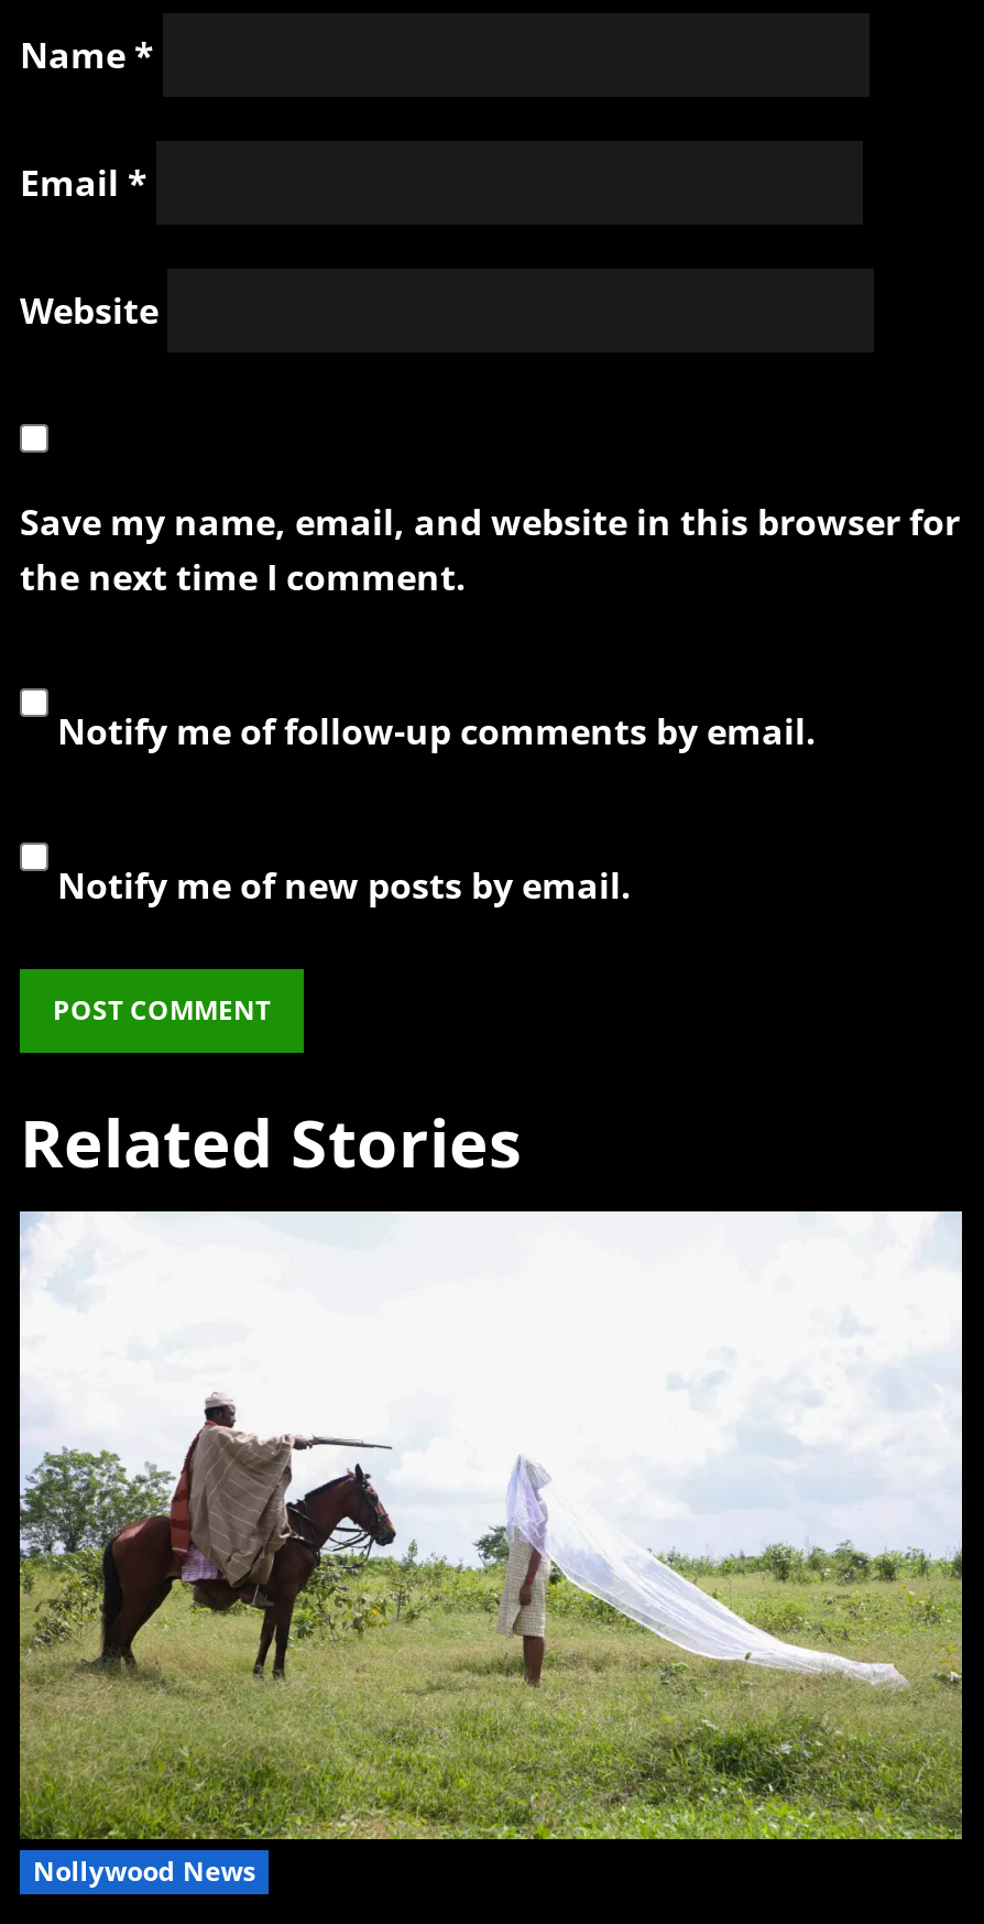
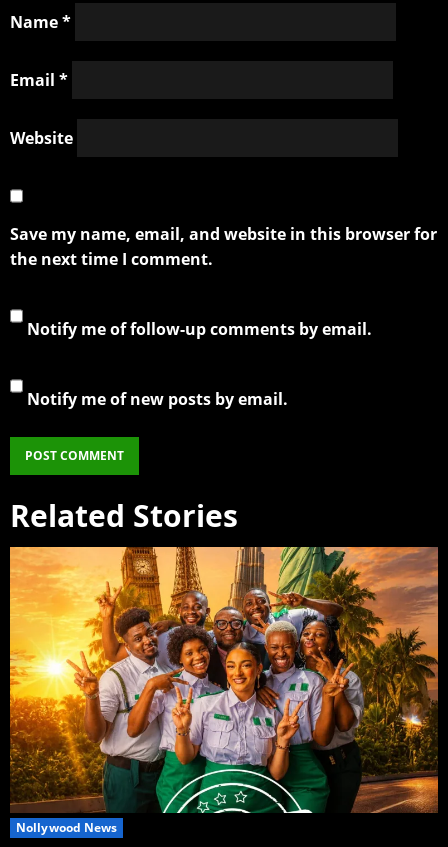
- [image]
+ [image]
